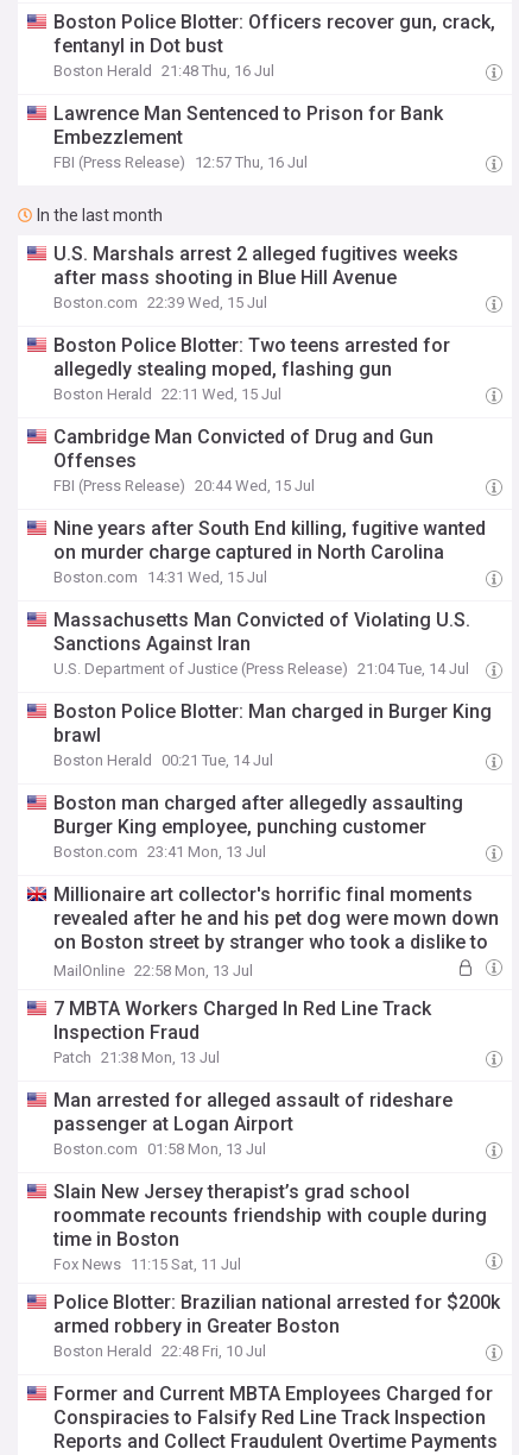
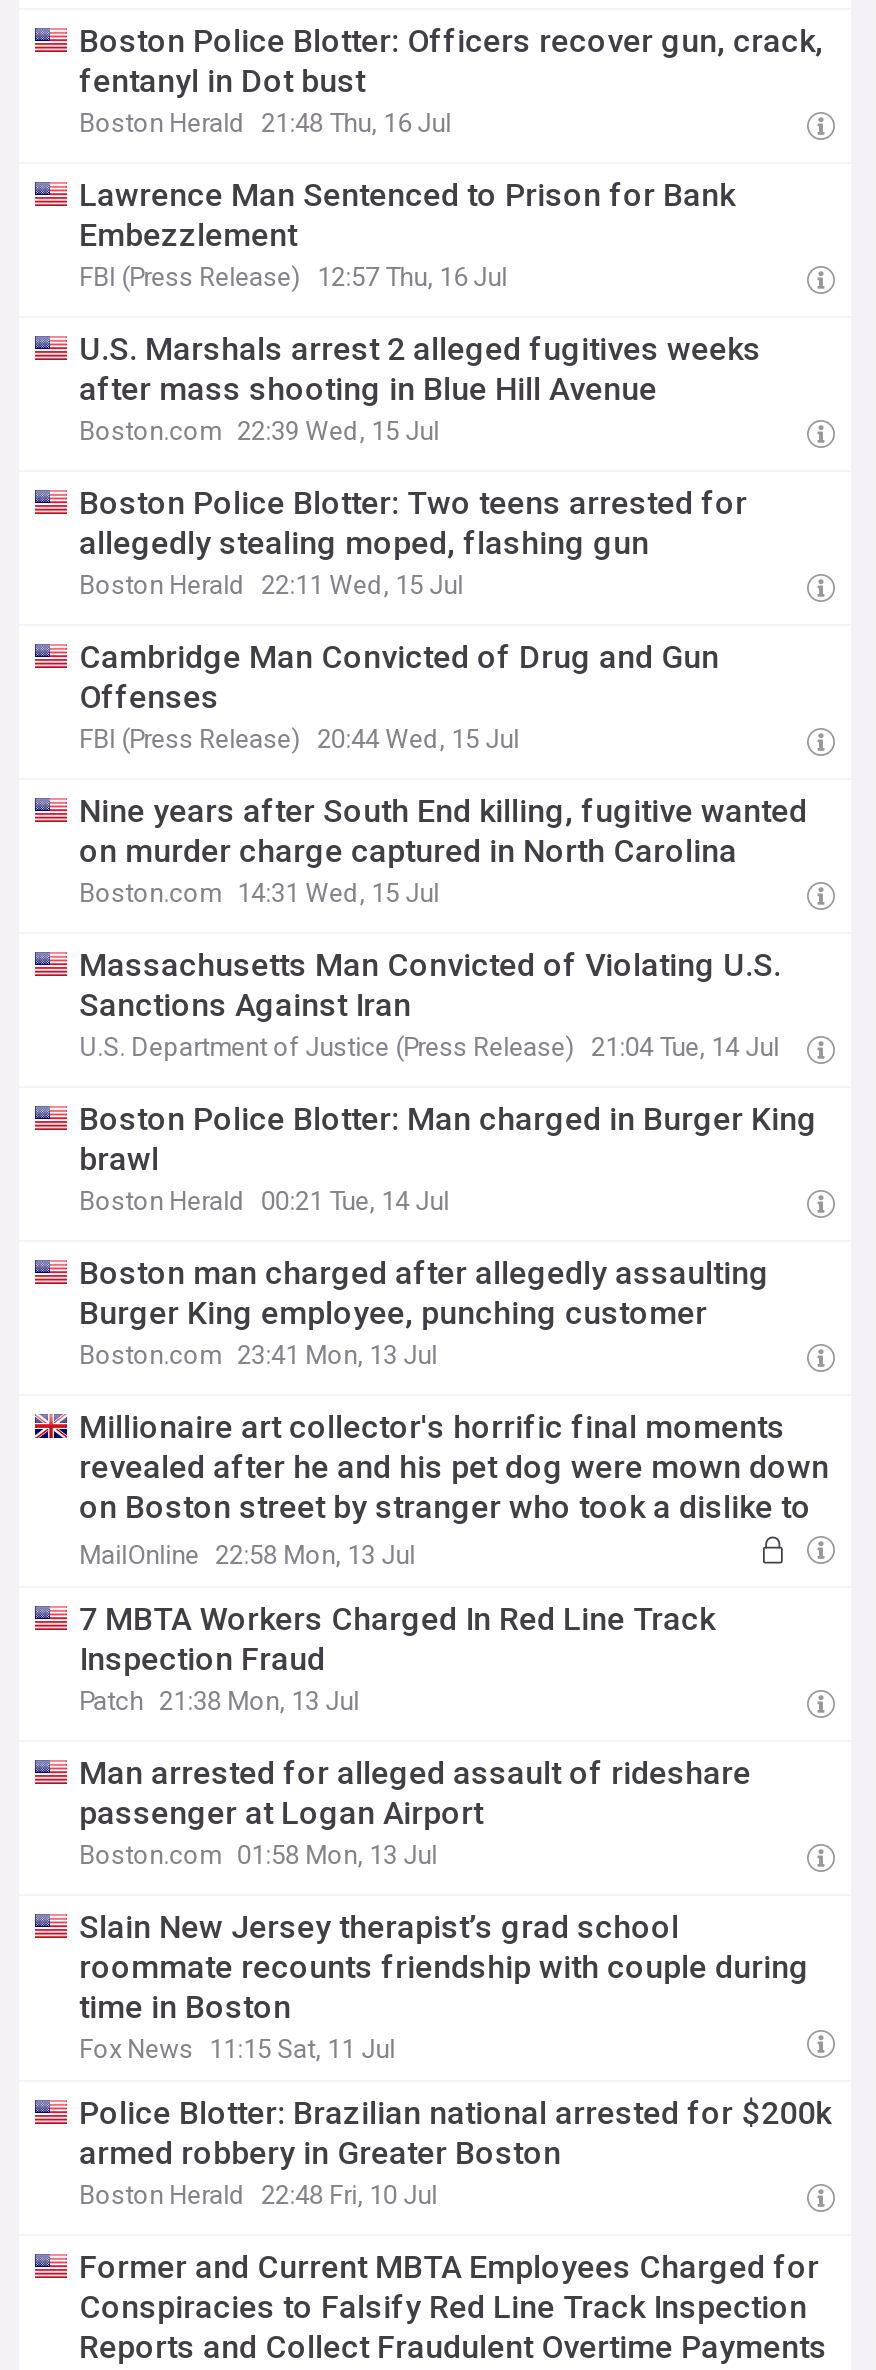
- In the last month
